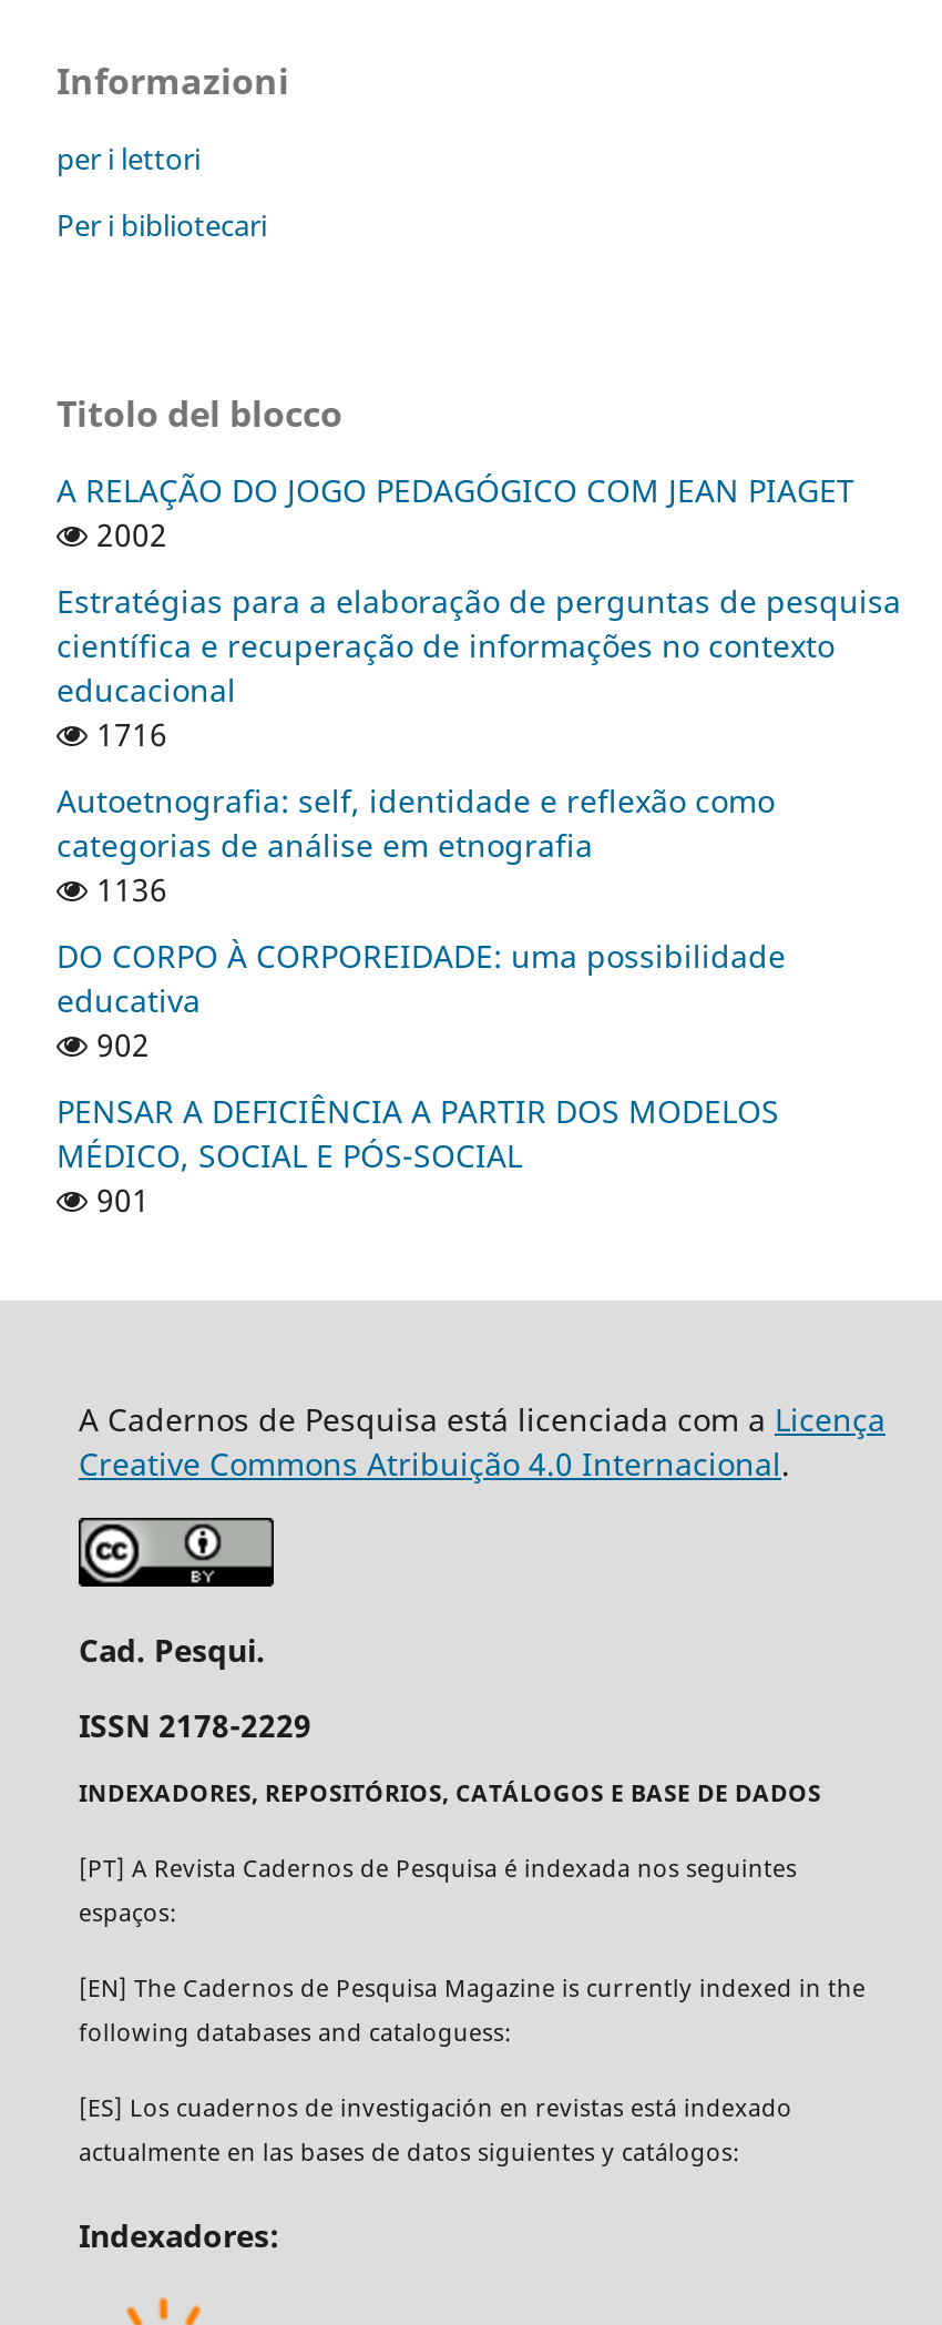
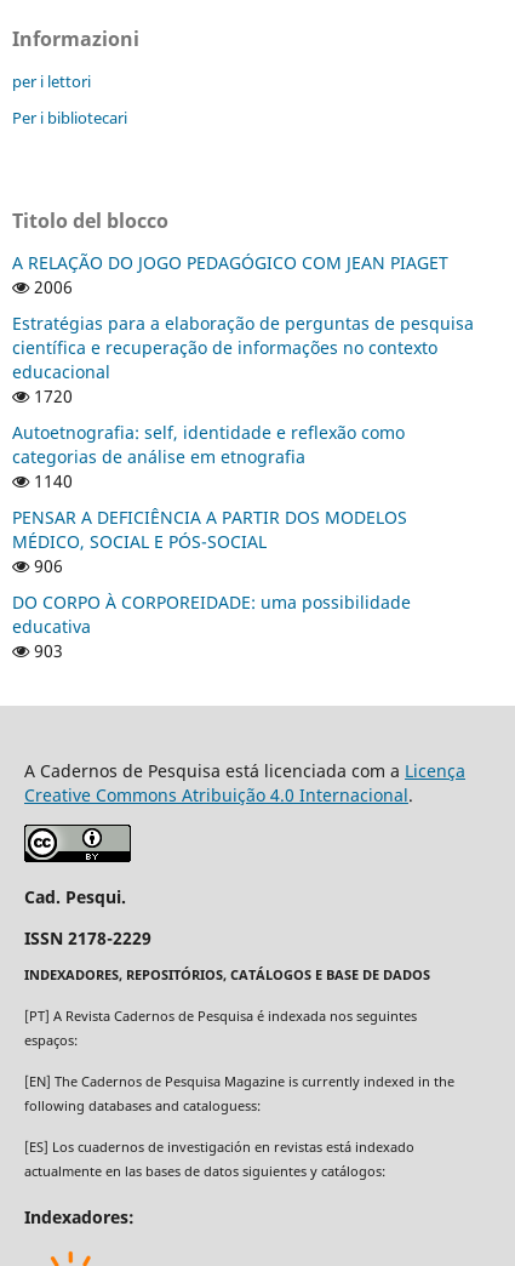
- 2002
+ 2006

- 1716
+ 1720

- 1136
- 902
+ 1140

moved down: DO CORPO À CORPOREIDADE: uma possibilidade | educativa

moved up: PENSAR A DEFICIÊNCIA A PARTIR DOS MODELOS | MÉDICO, SOCIAL E PÓS-SOCIAL

- 901
+ 906
+ 903
